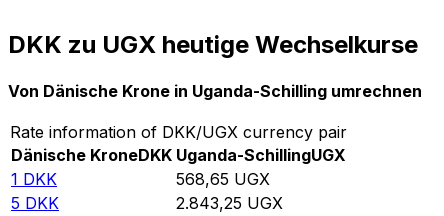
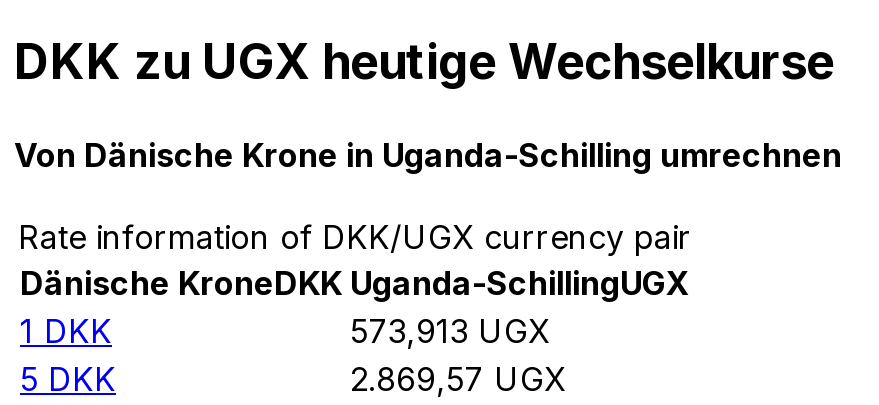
- 568,65 UGX
+ 573,913 UGX

- 2.843,25 UGX
+ 2.869,57 UGX
